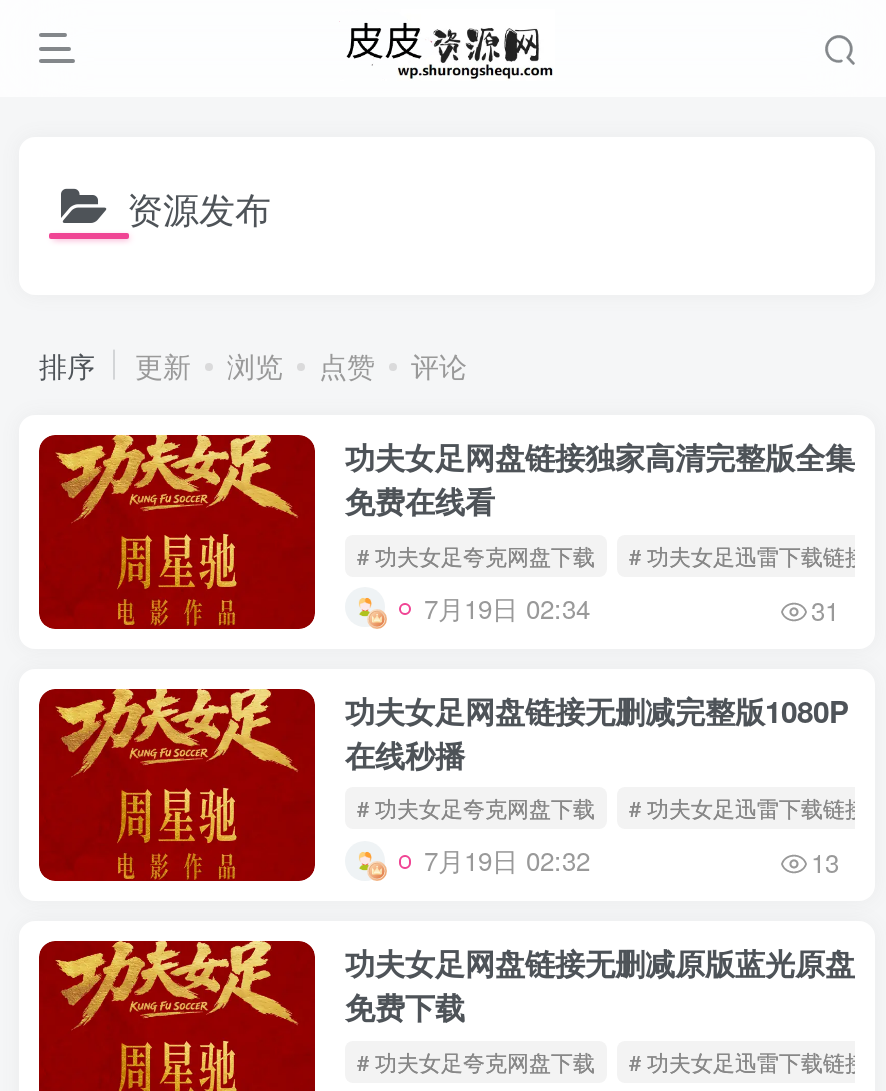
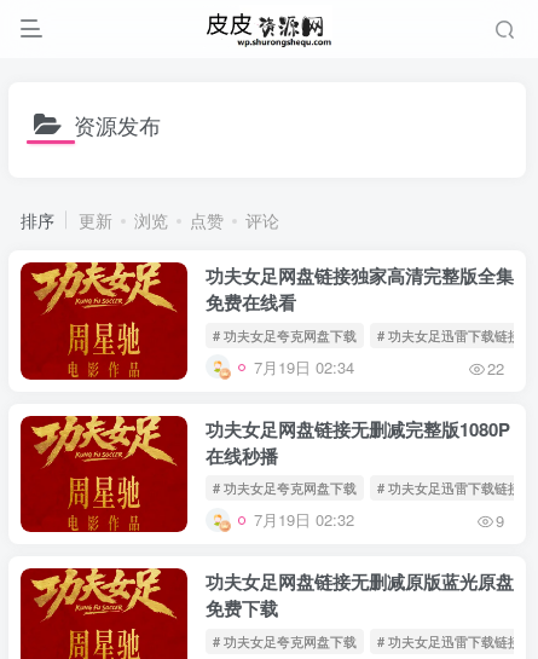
- 31
+ 22

- 13
+ 9
